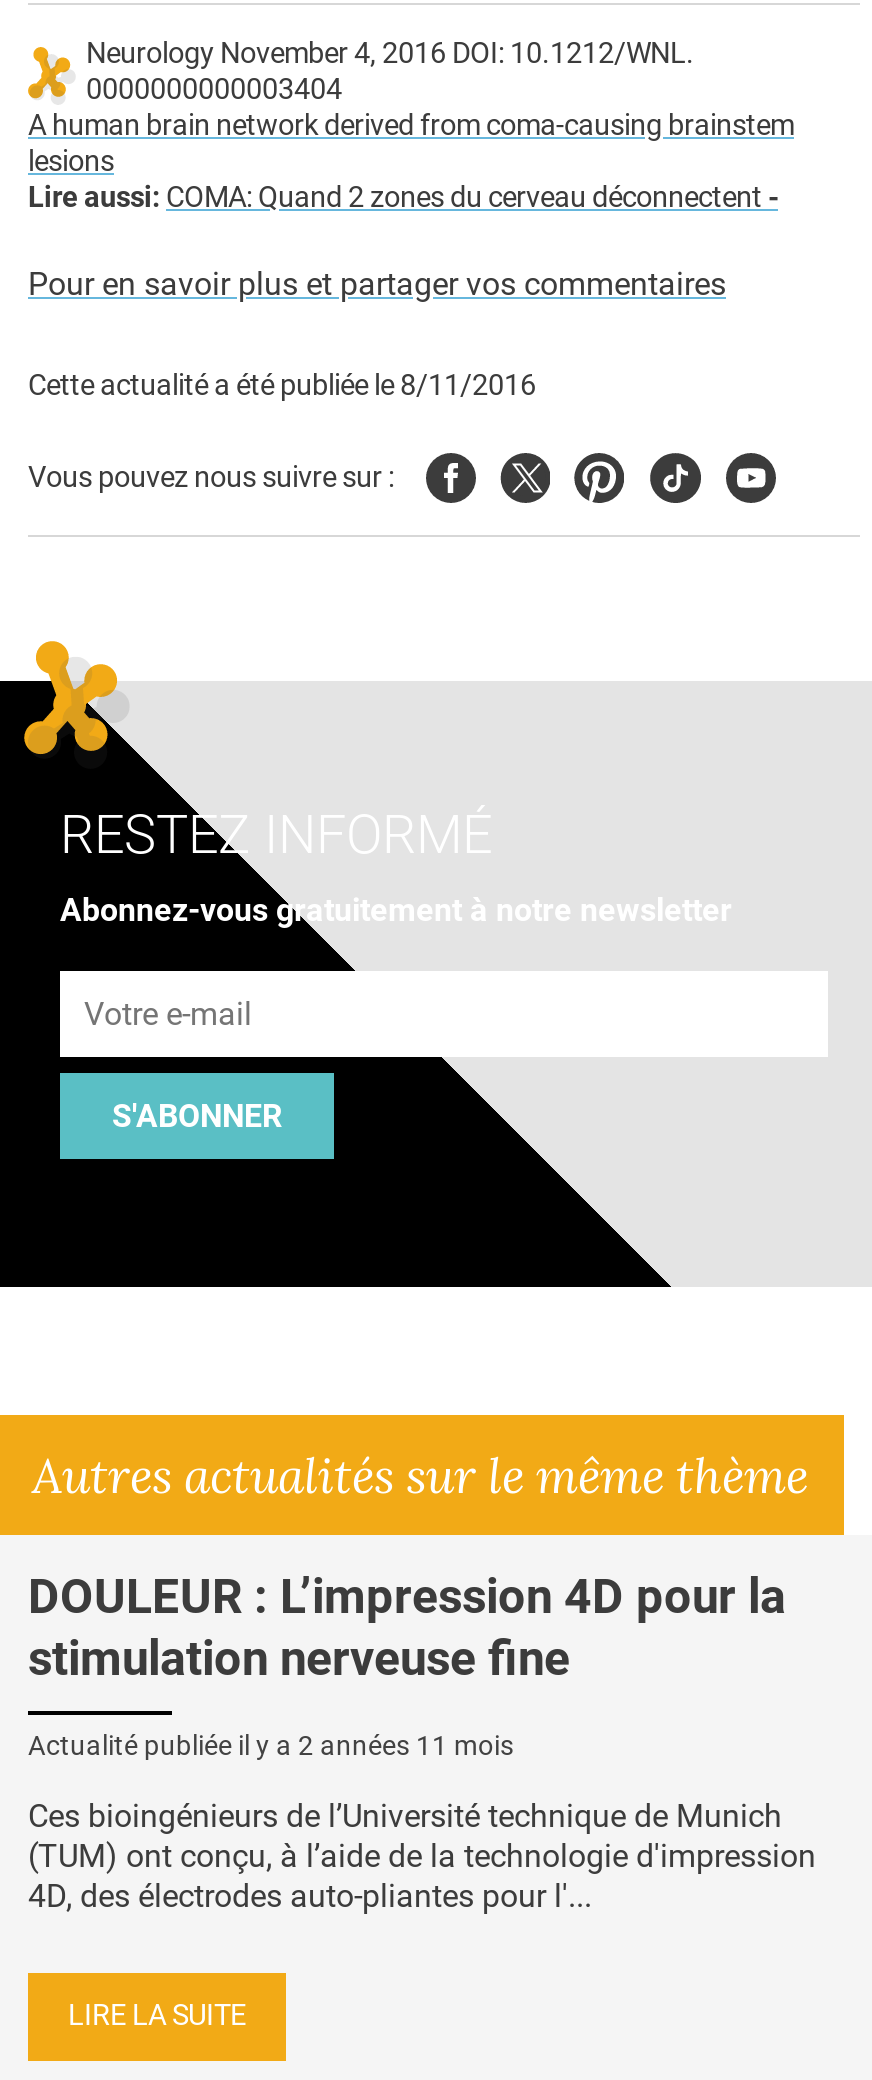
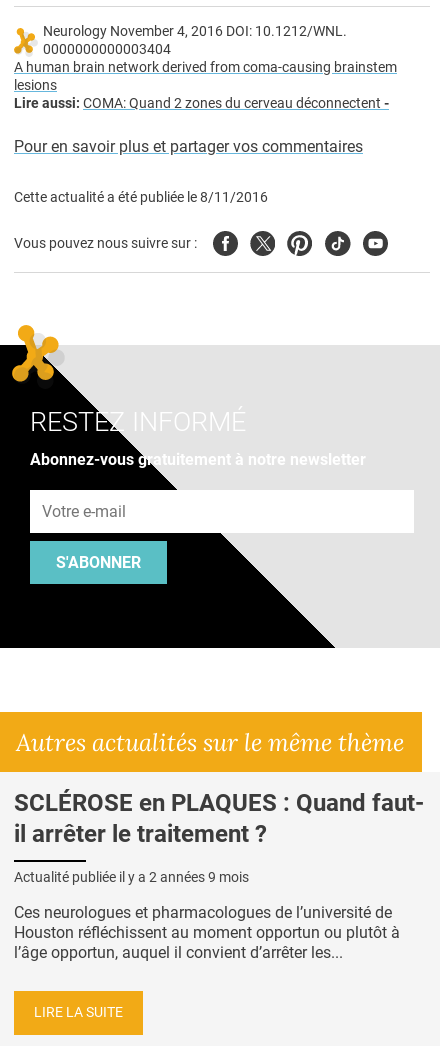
- DOULEUR : L’impression 4D pour la
- stimulation nerveuse fine
+ SCLÉROSE en PLAQUES : Quand faut-
+ il arrêter le traitement ?

- Actualité publiée il y a 2 années 11 mois
+ Actualité publiée il y a 2 années 9 mois

- Ces bioingénieurs de l’Université technique de Munich
- (TUM) ont conçu, à l’aide de la technologie d'impression
- 4D, des électrodes auto-pliantes pour l'...
+ Ces neurologues et pharmacologues de l’université de
+ Houston réfléchissent au moment opportun ou plutôt à
+ l’âge opportun, auquel il convient d’arrêter les...
